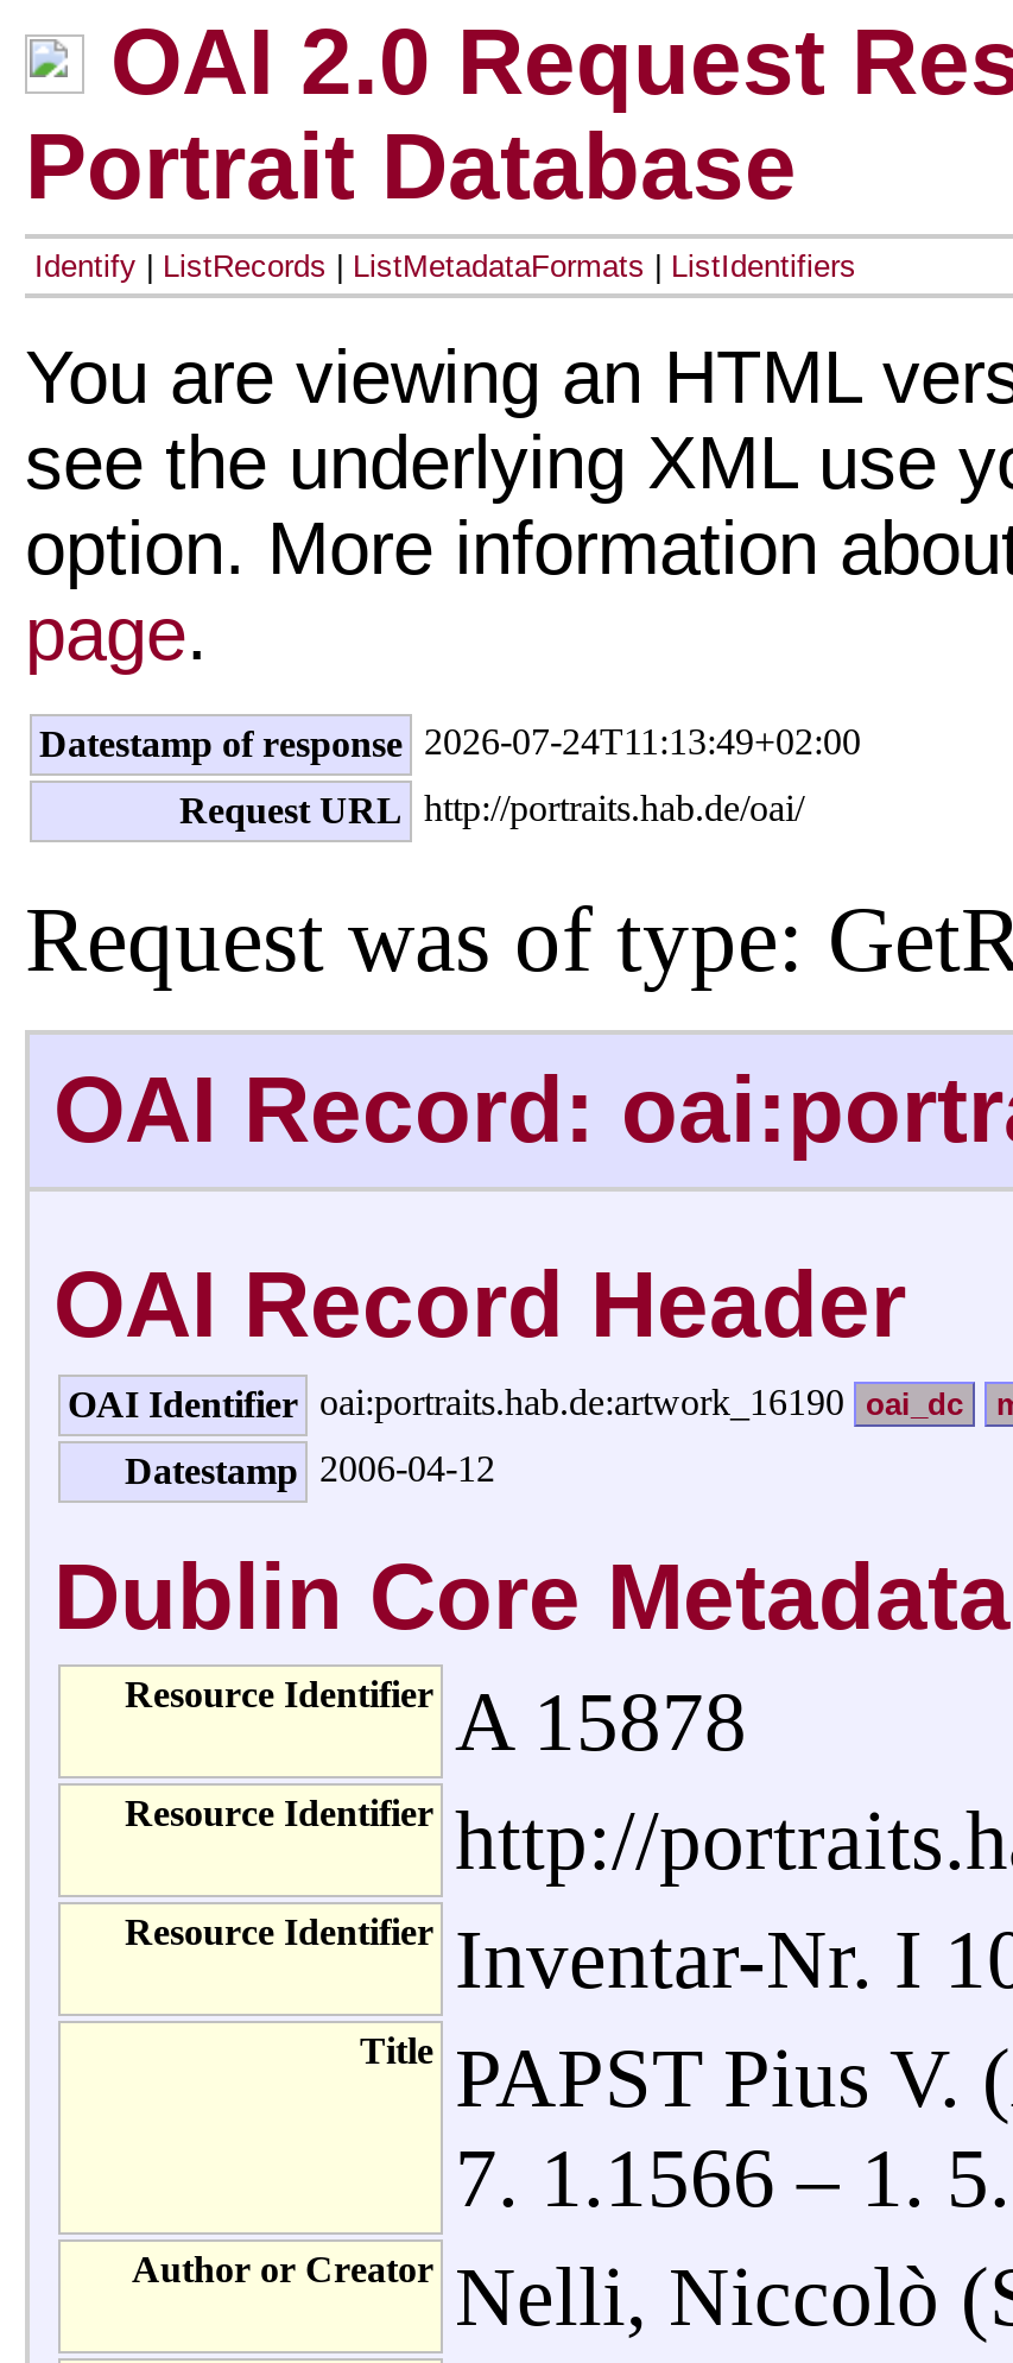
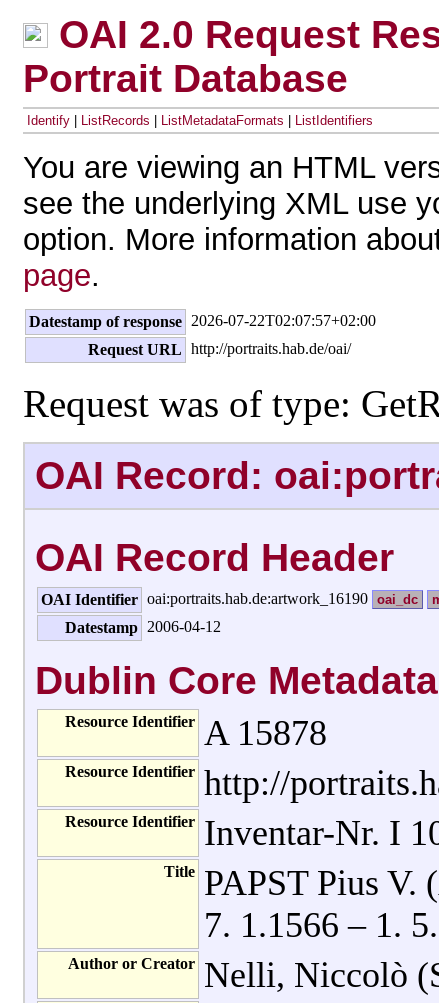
- Datestamp of response 2026-07-24T11:13:49+02:00
+ Datestamp of response 2026-07-22T02:07:57+02:00
